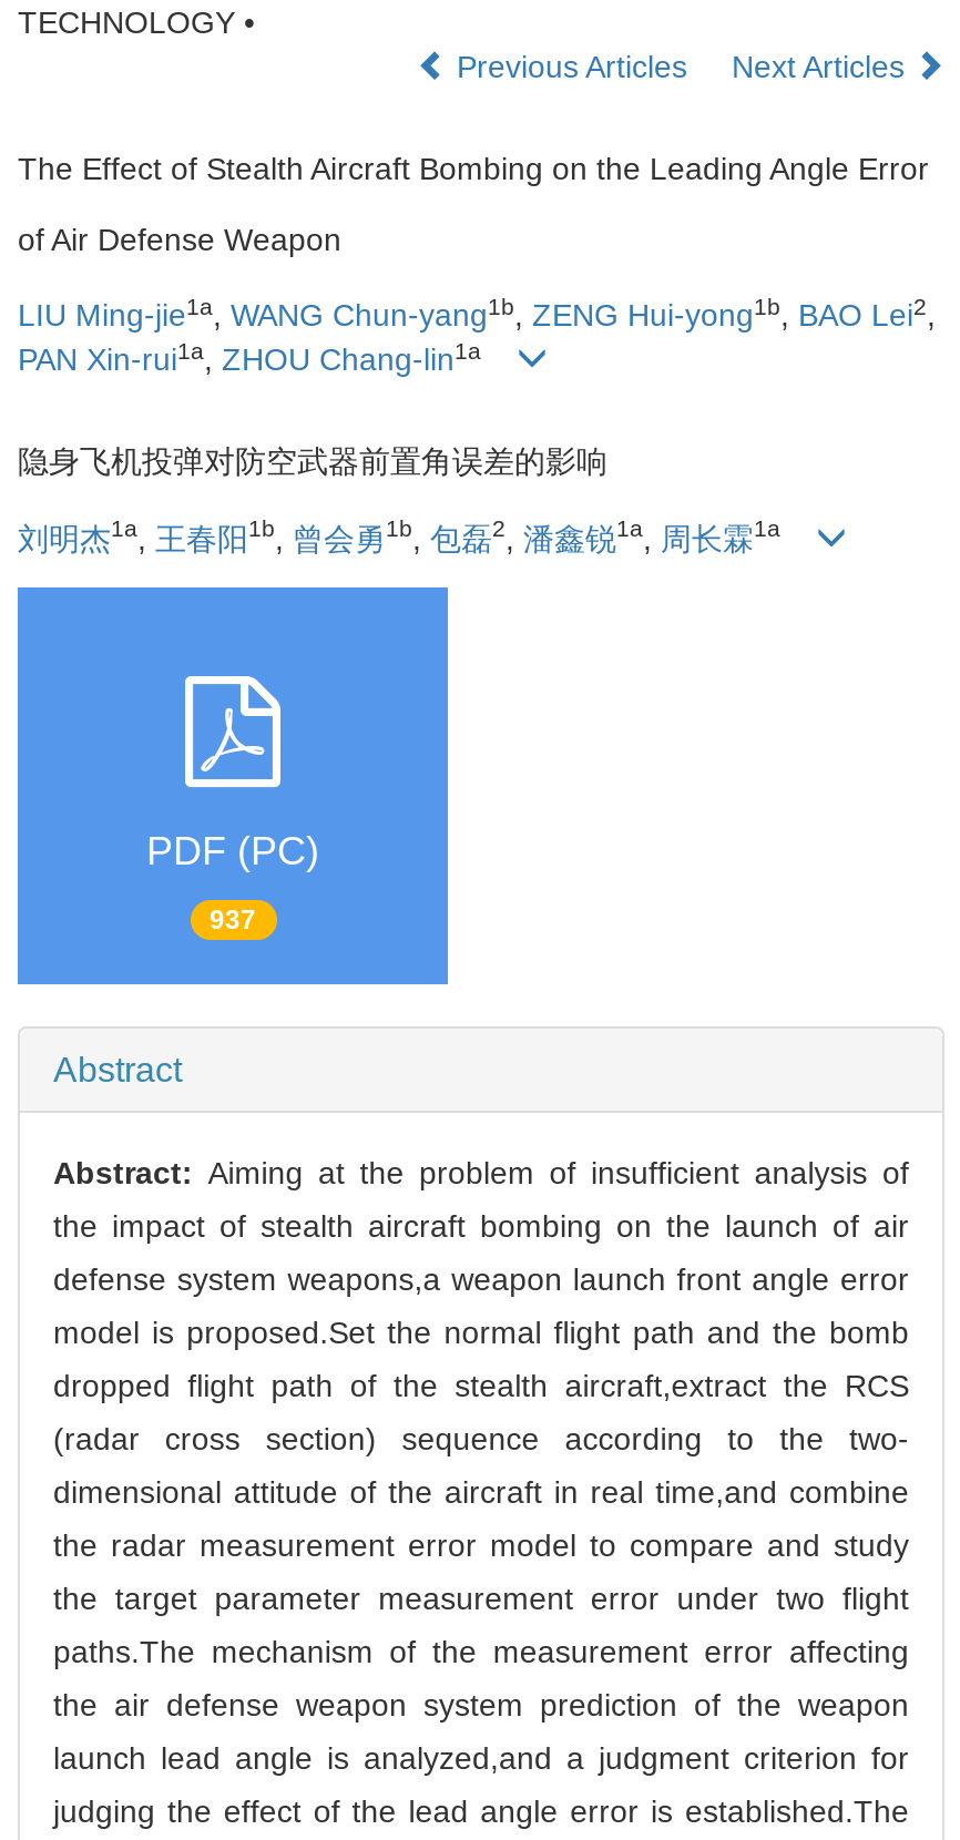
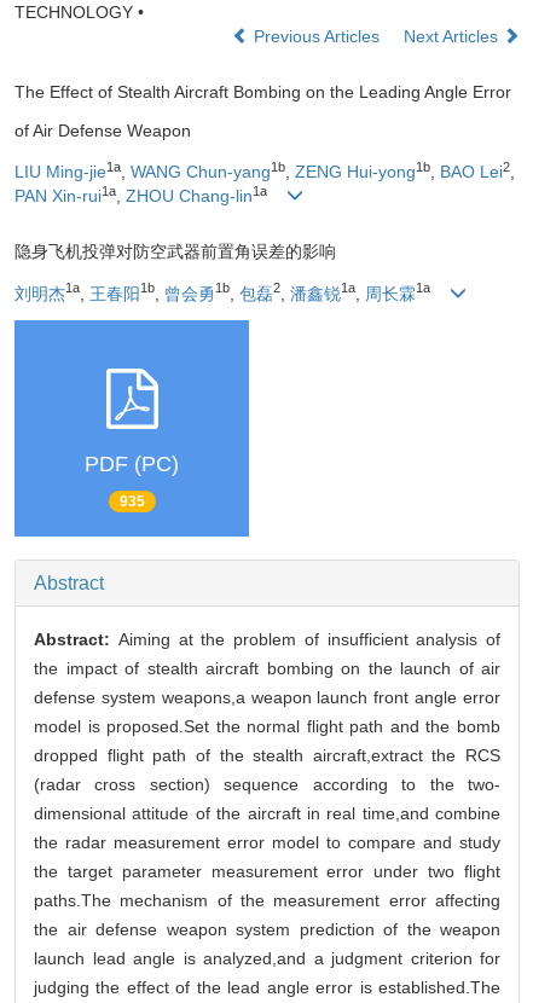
- 937
+ 935
